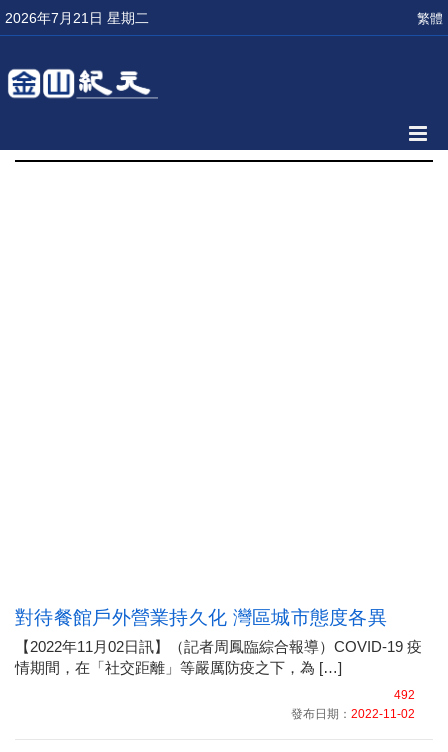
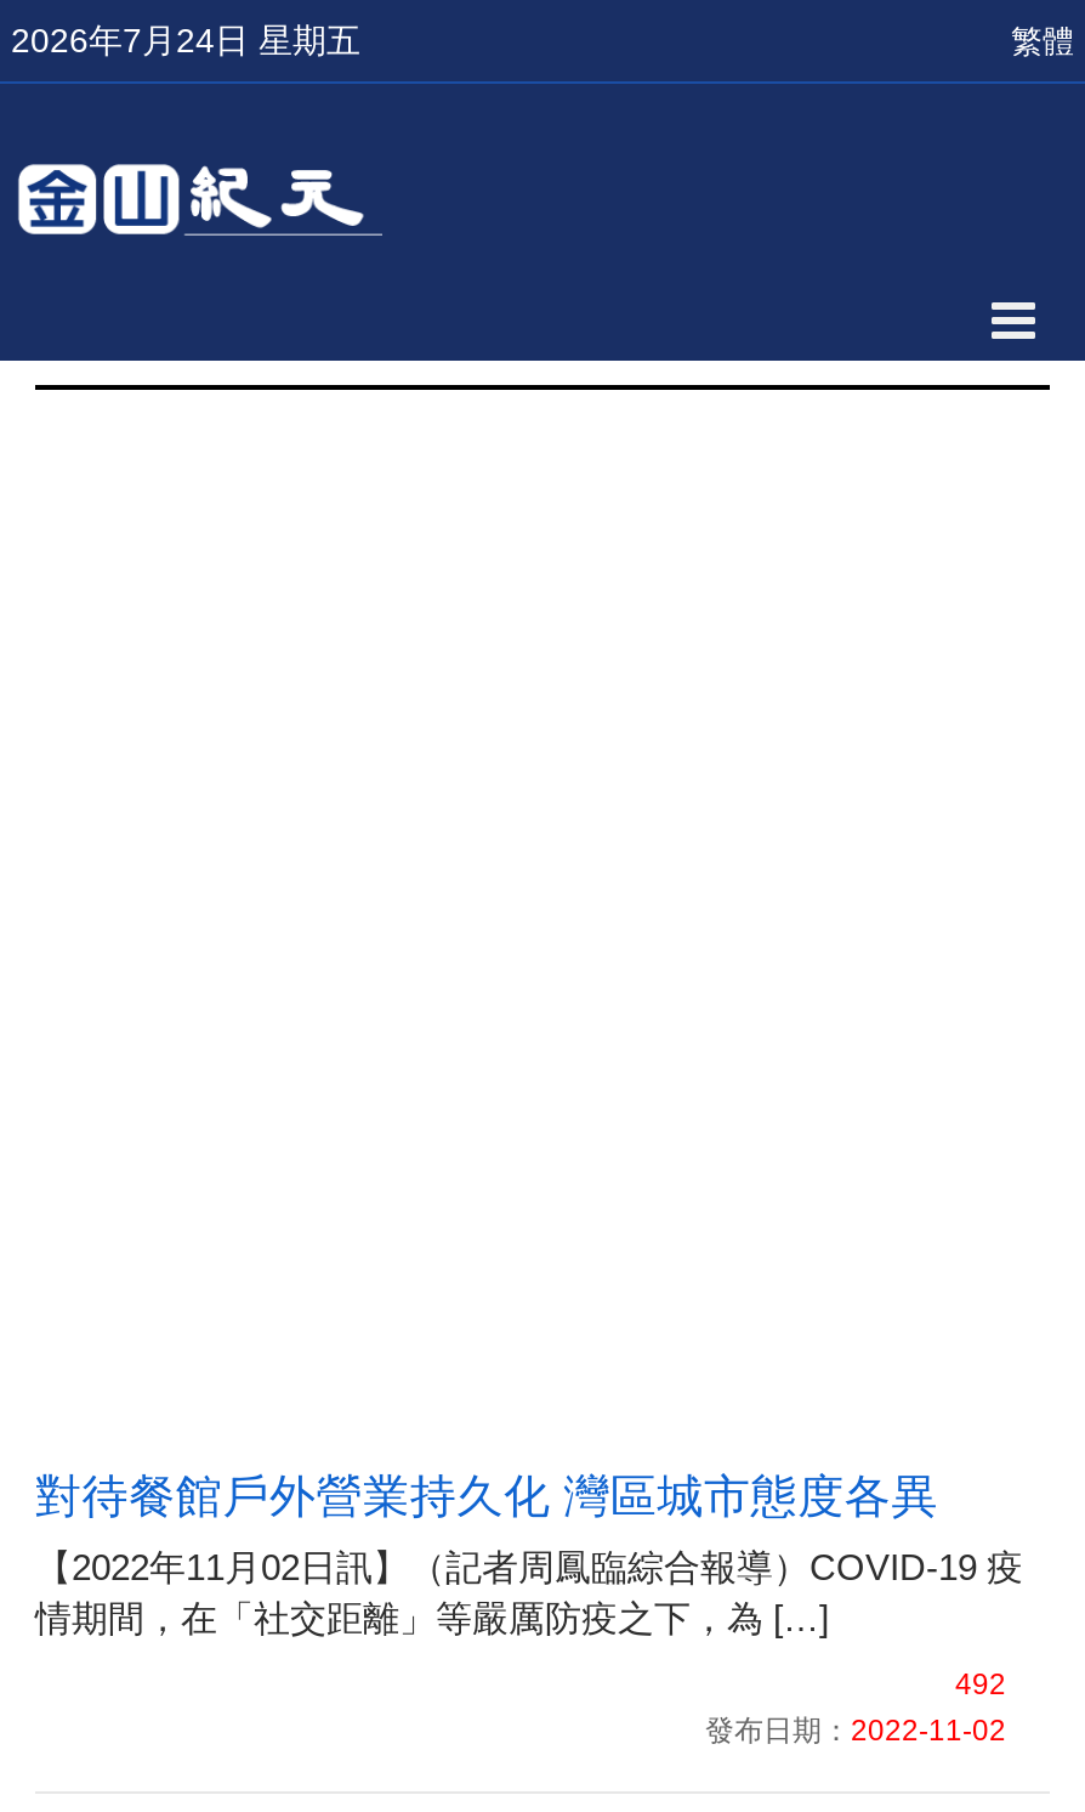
- 2026年7月21日 星期二
+ 2026年7月24日 星期五
